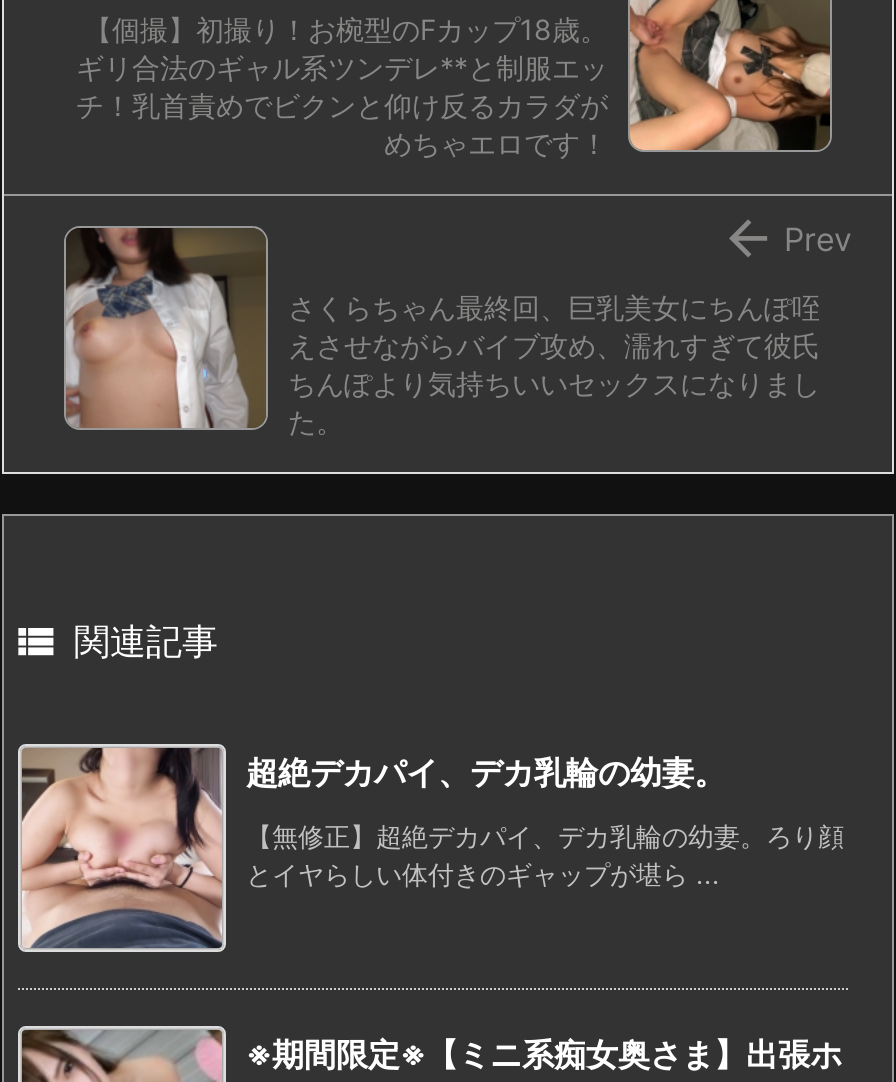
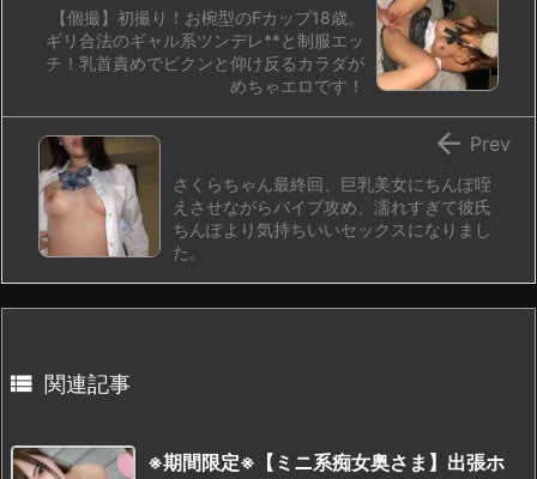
- [image]
- 超絶デカパイ、デカ乳輪の幼妻。
- 【無修正】超絶デカパイ、デカ乳輪の幼妻。ろり顔
- とイヤらしい体付きのギャップが堪ら ...
